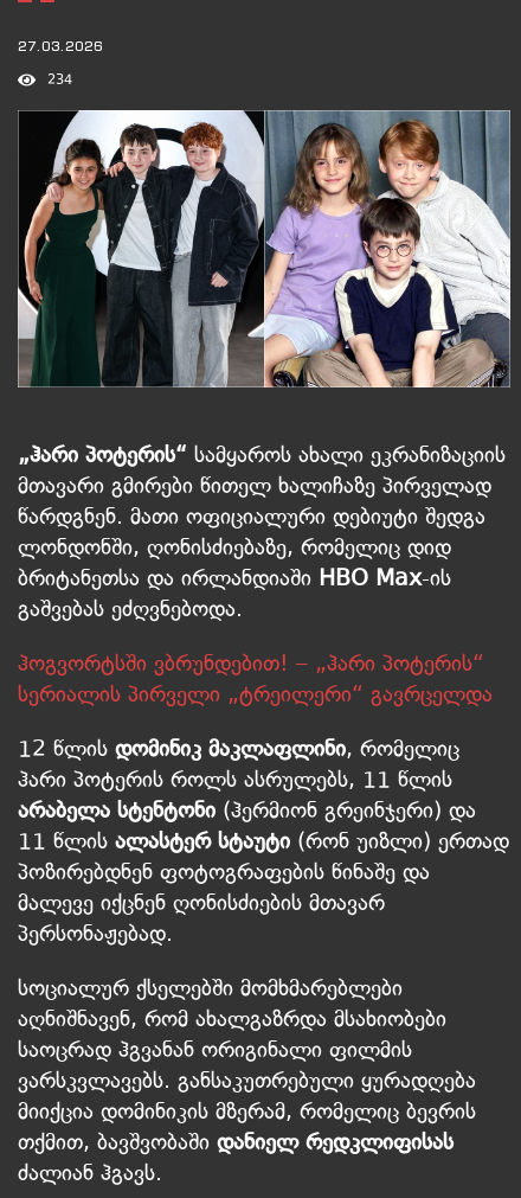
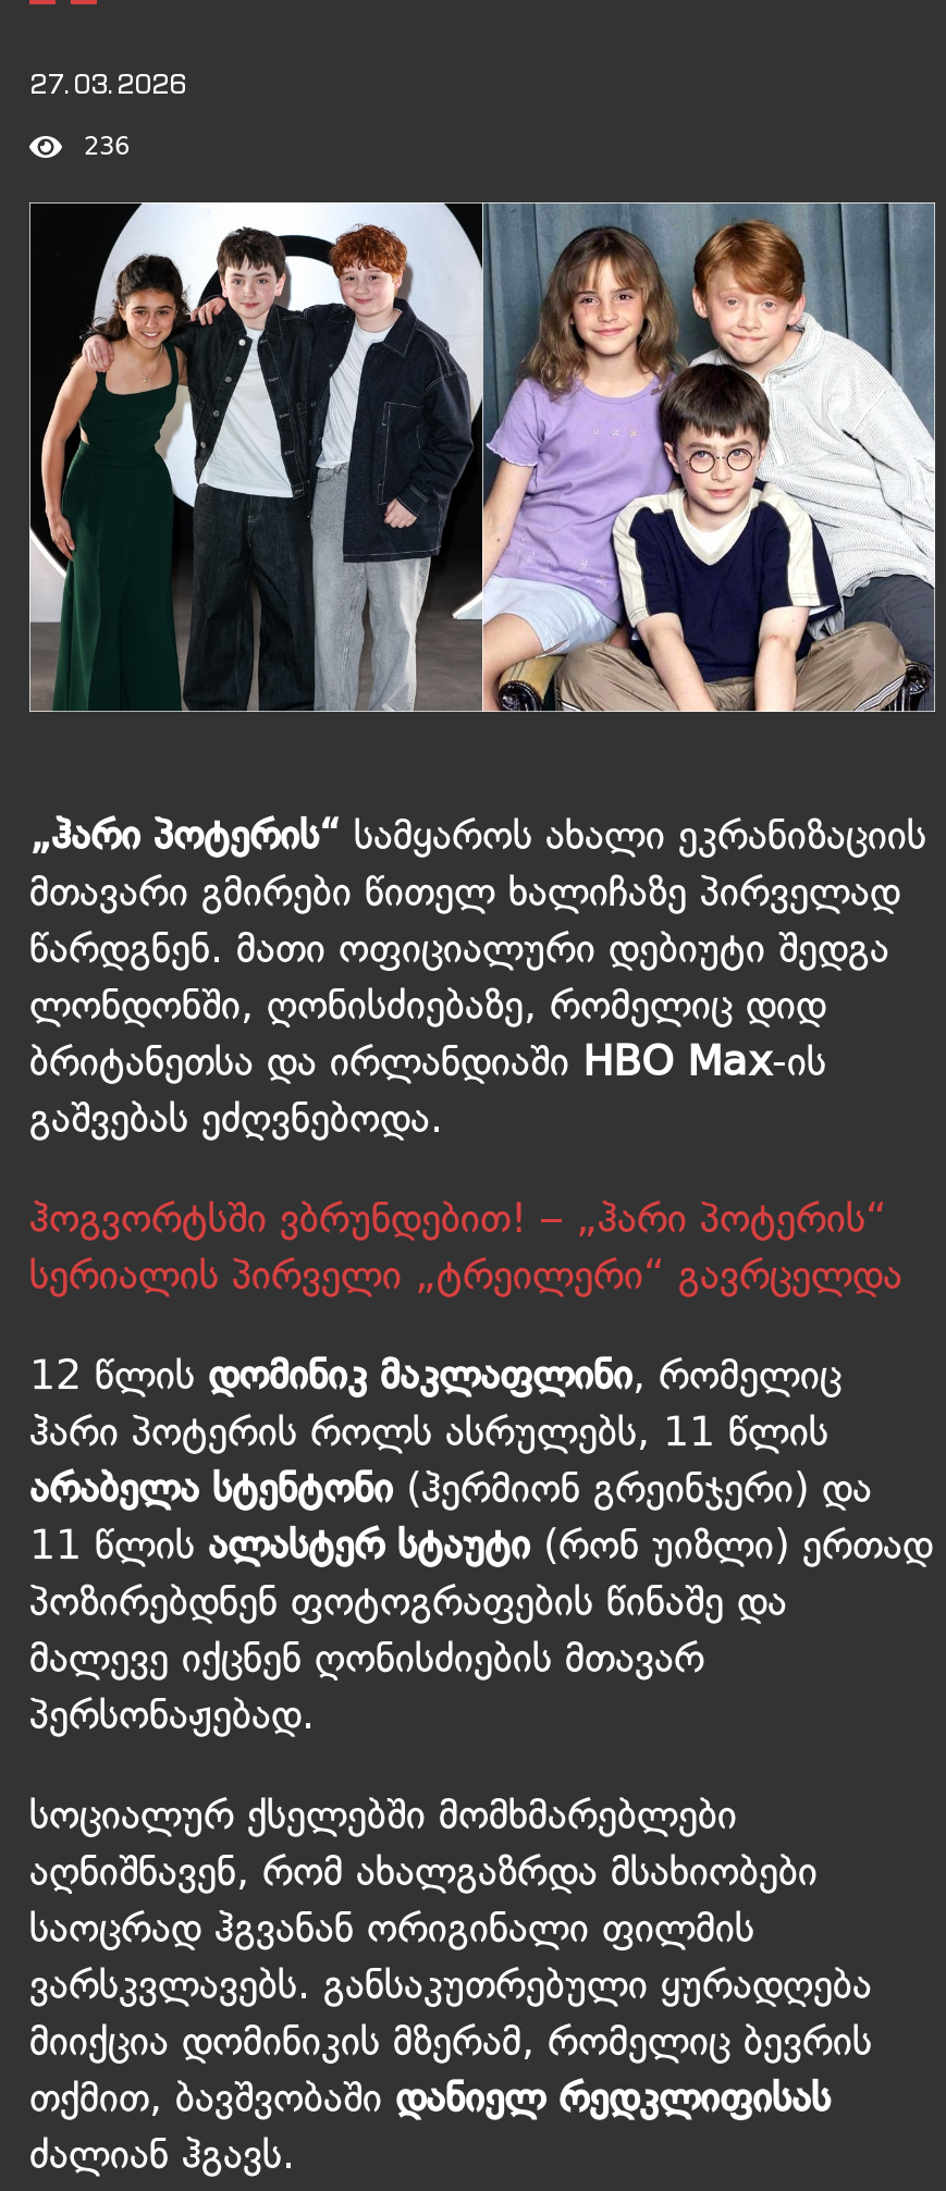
- 234
+ 236
